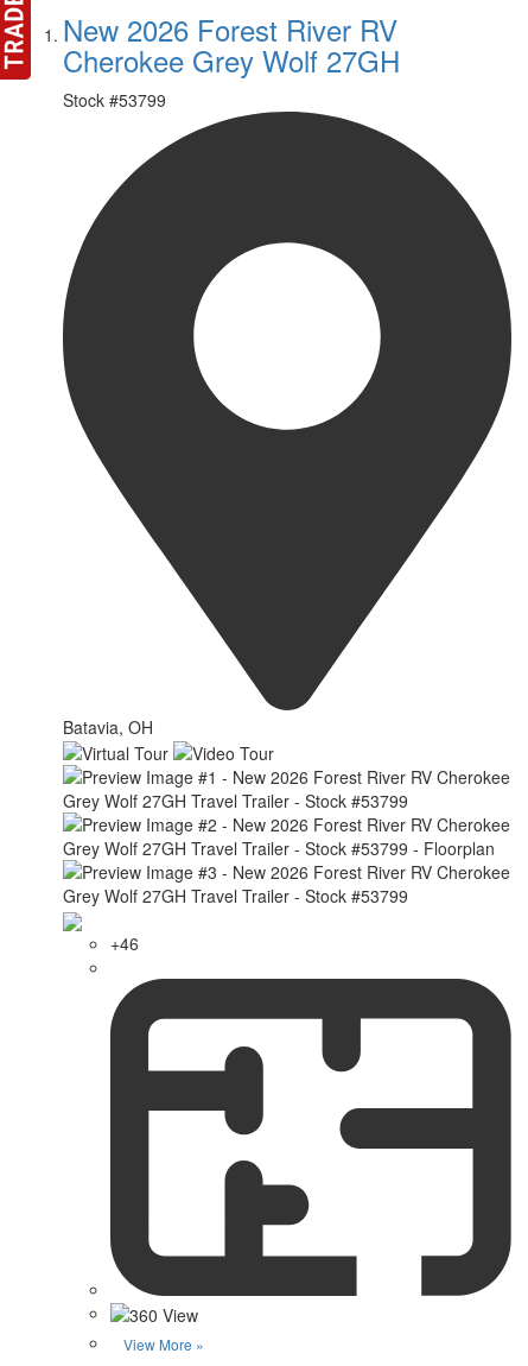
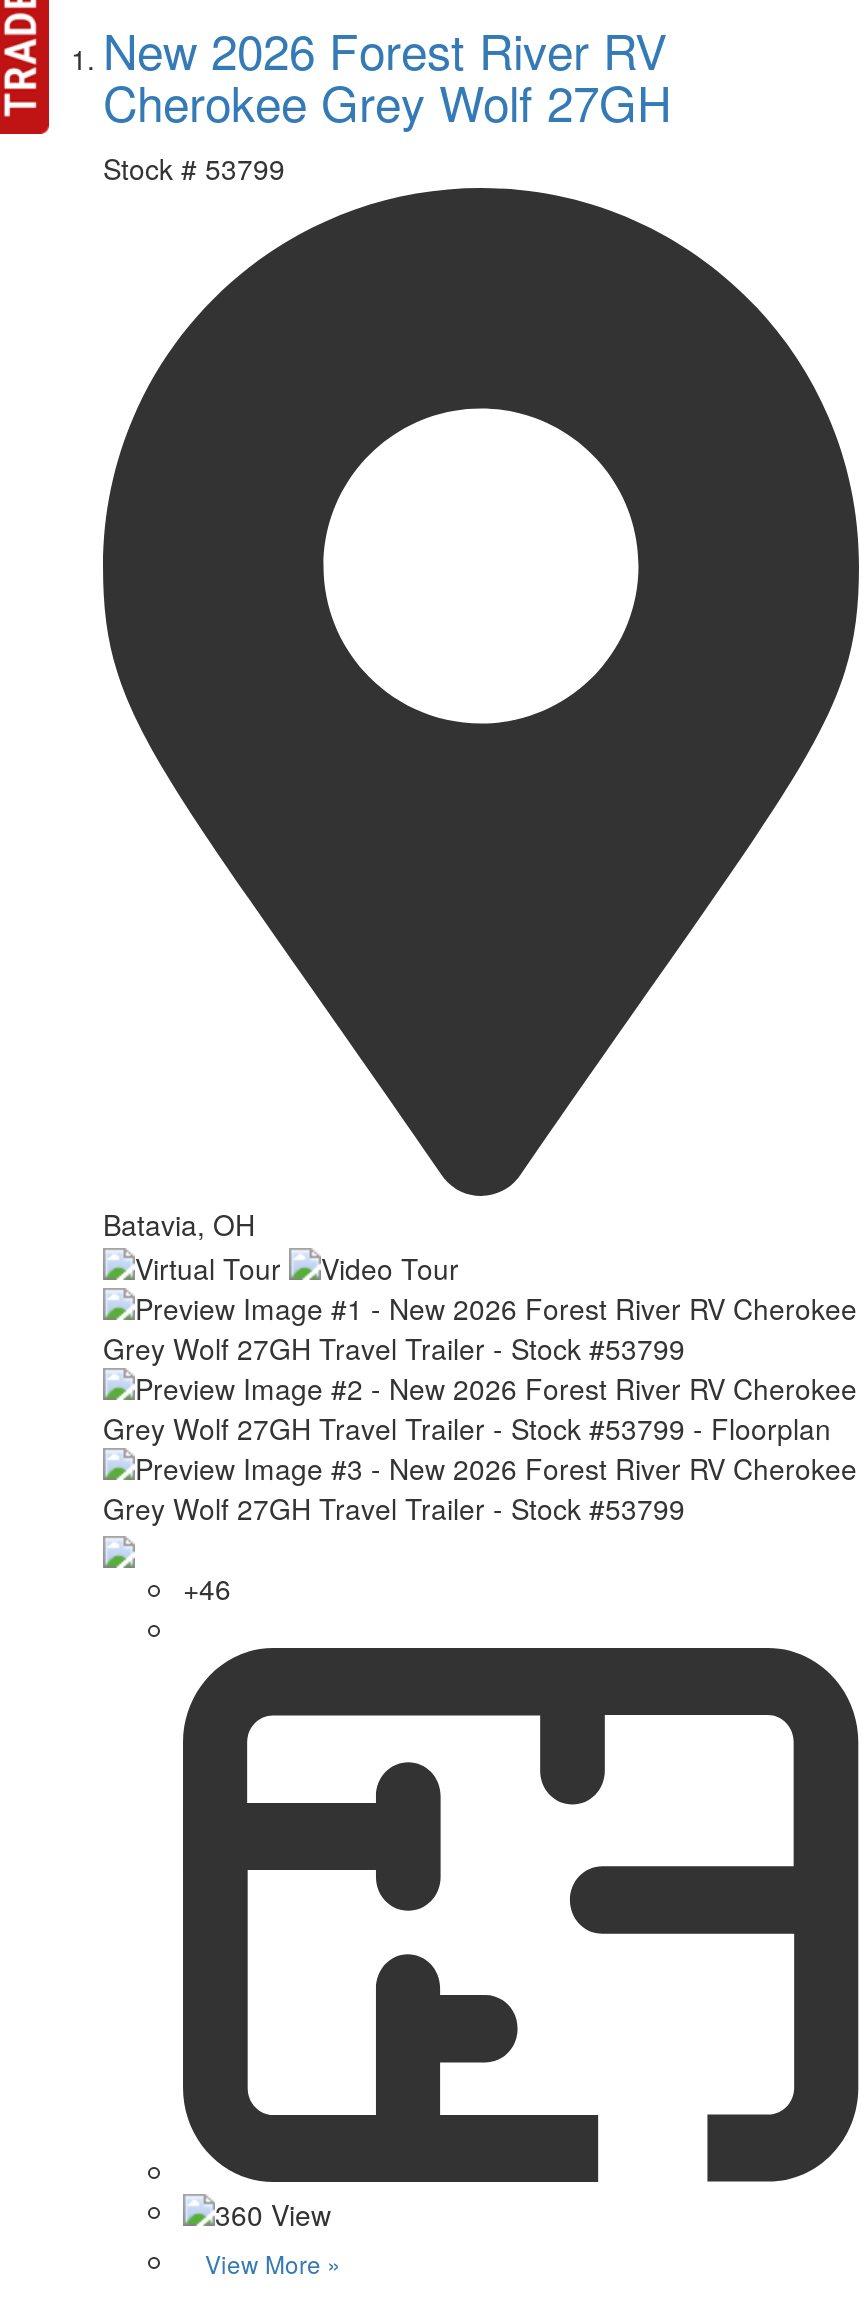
- Stock #53799
+ Stock # 53799
